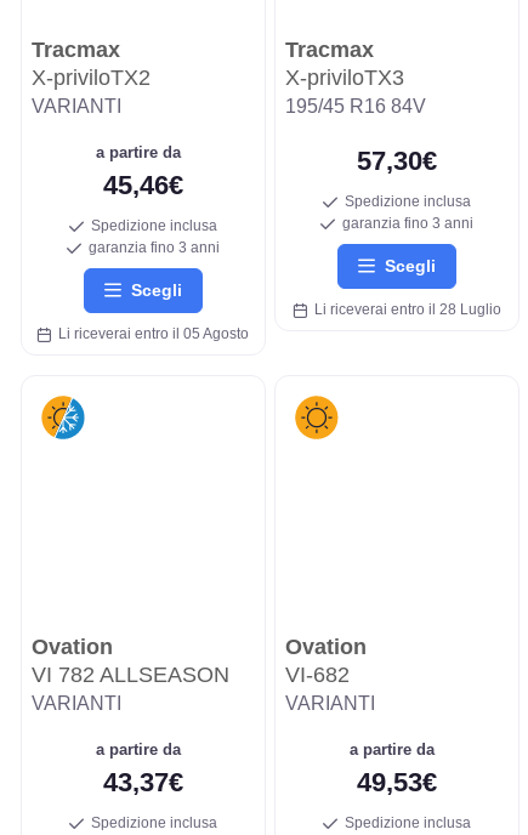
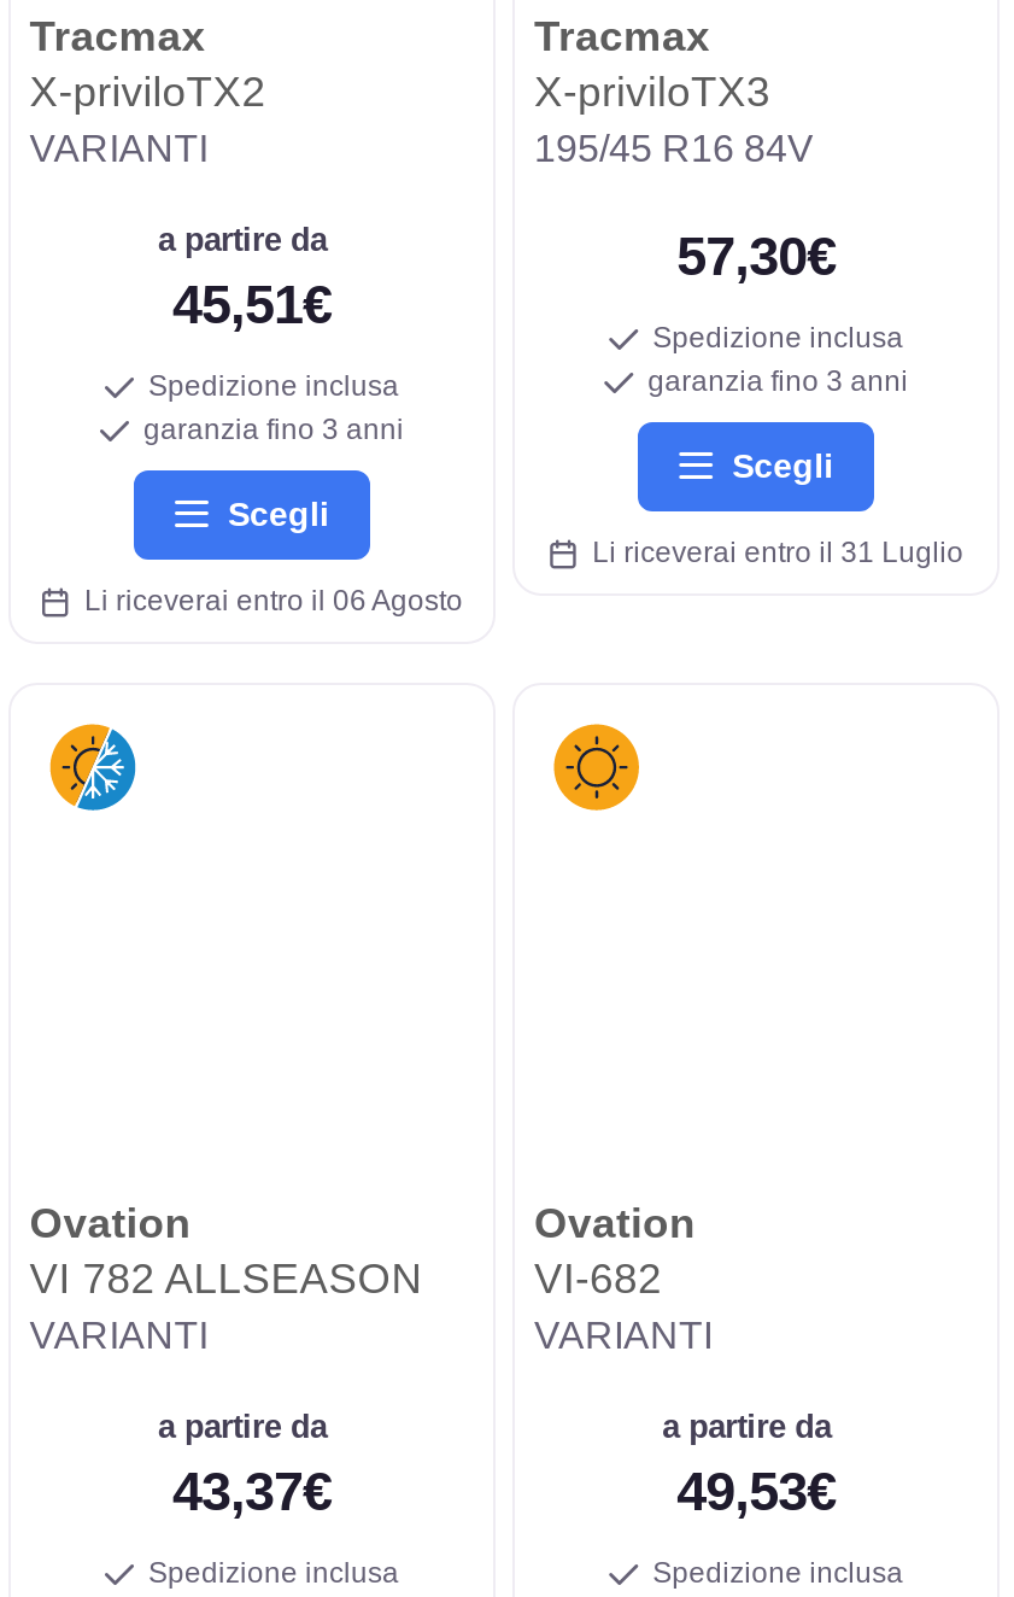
- 45,46€
+ 45,51€

- Li riceverai entro il 28 Luglio
+ Li riceverai entro il 31 Luglio

- Li riceverai entro il 05 Agosto
+ Li riceverai entro il 06 Agosto
